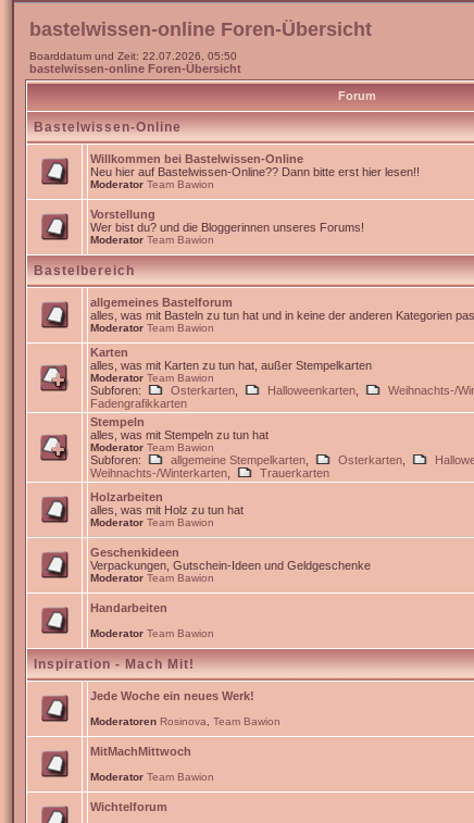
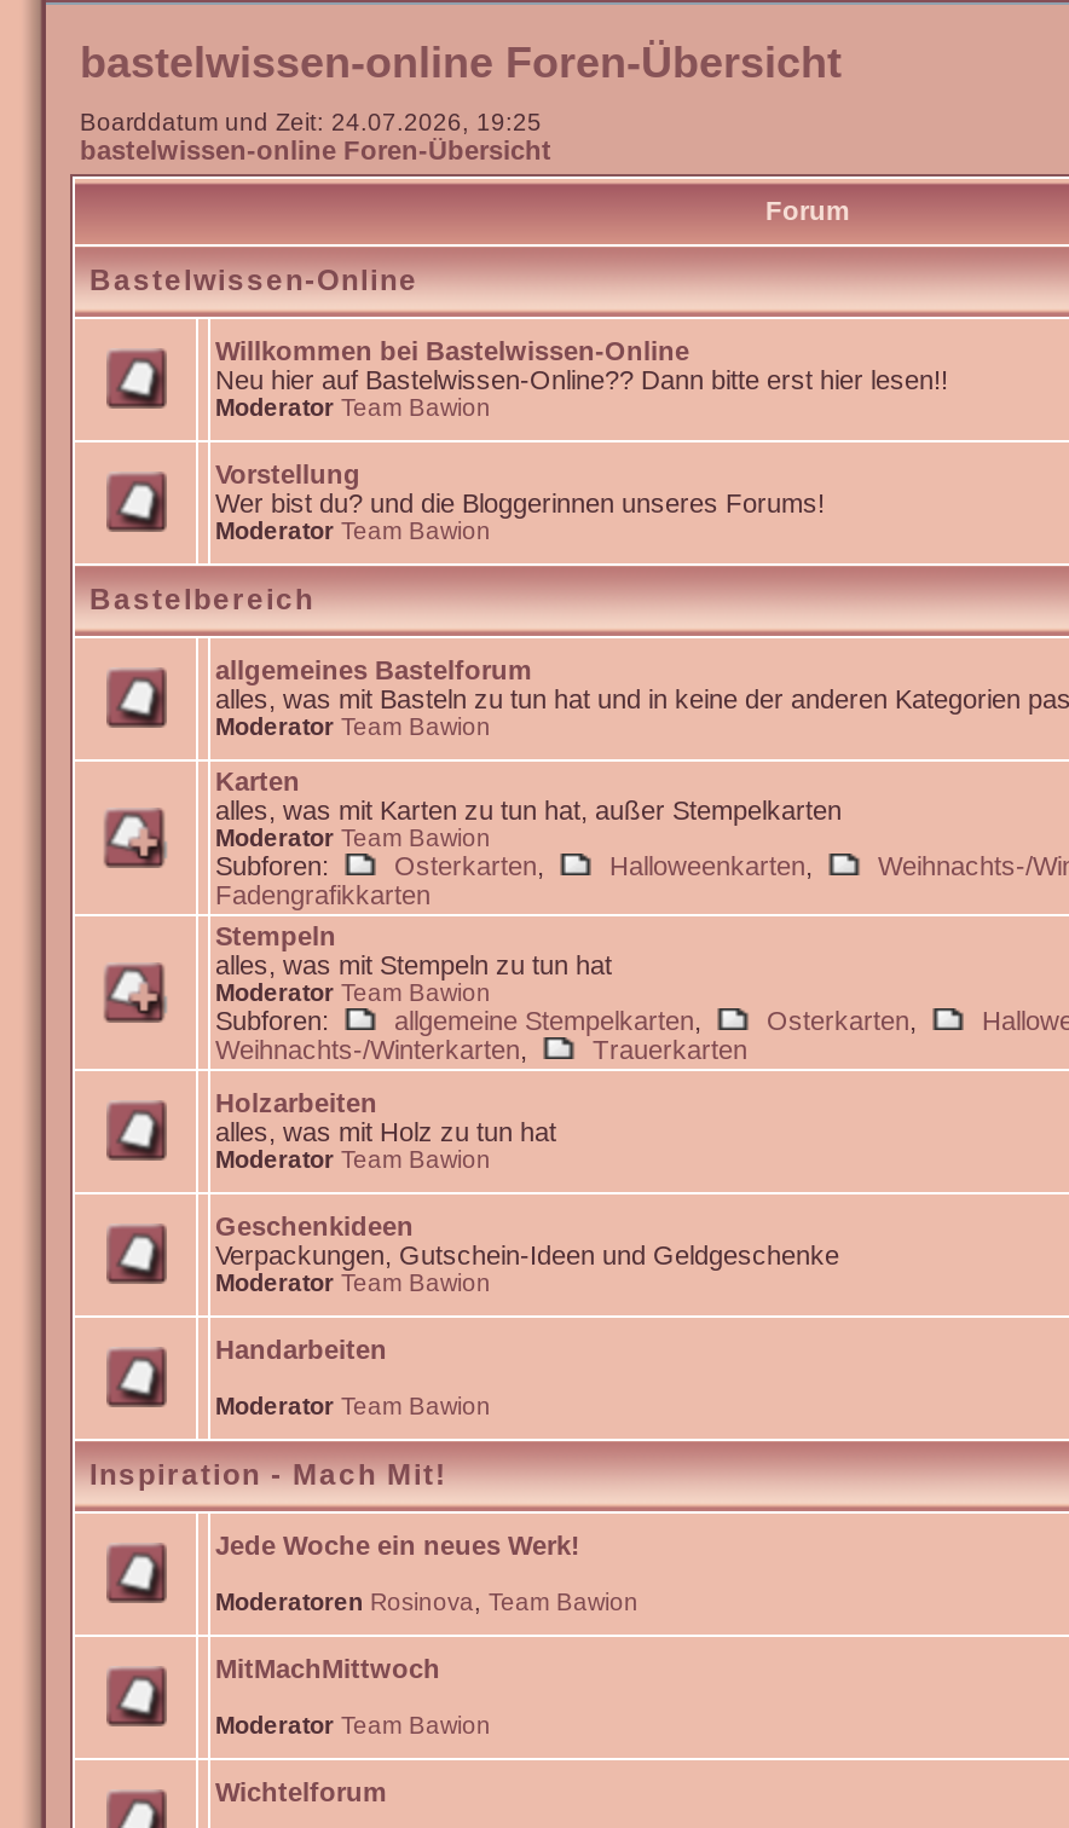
- Boarddatum und Zeit: 22.07.2026, 05:50
+ Boarddatum und Zeit: 24.07.2026, 19:25
